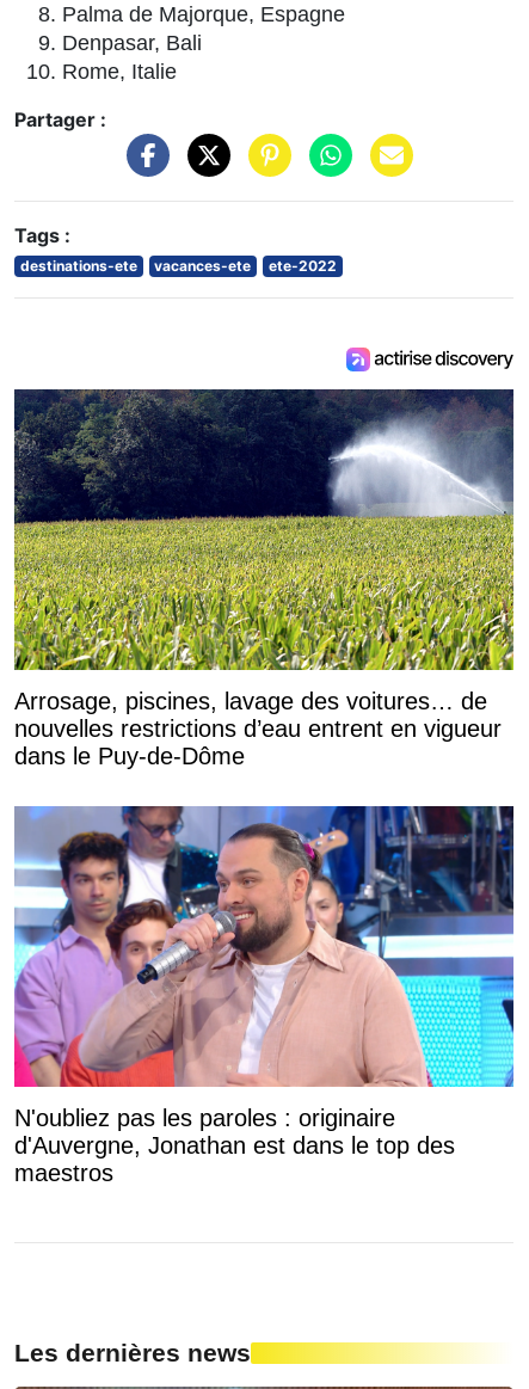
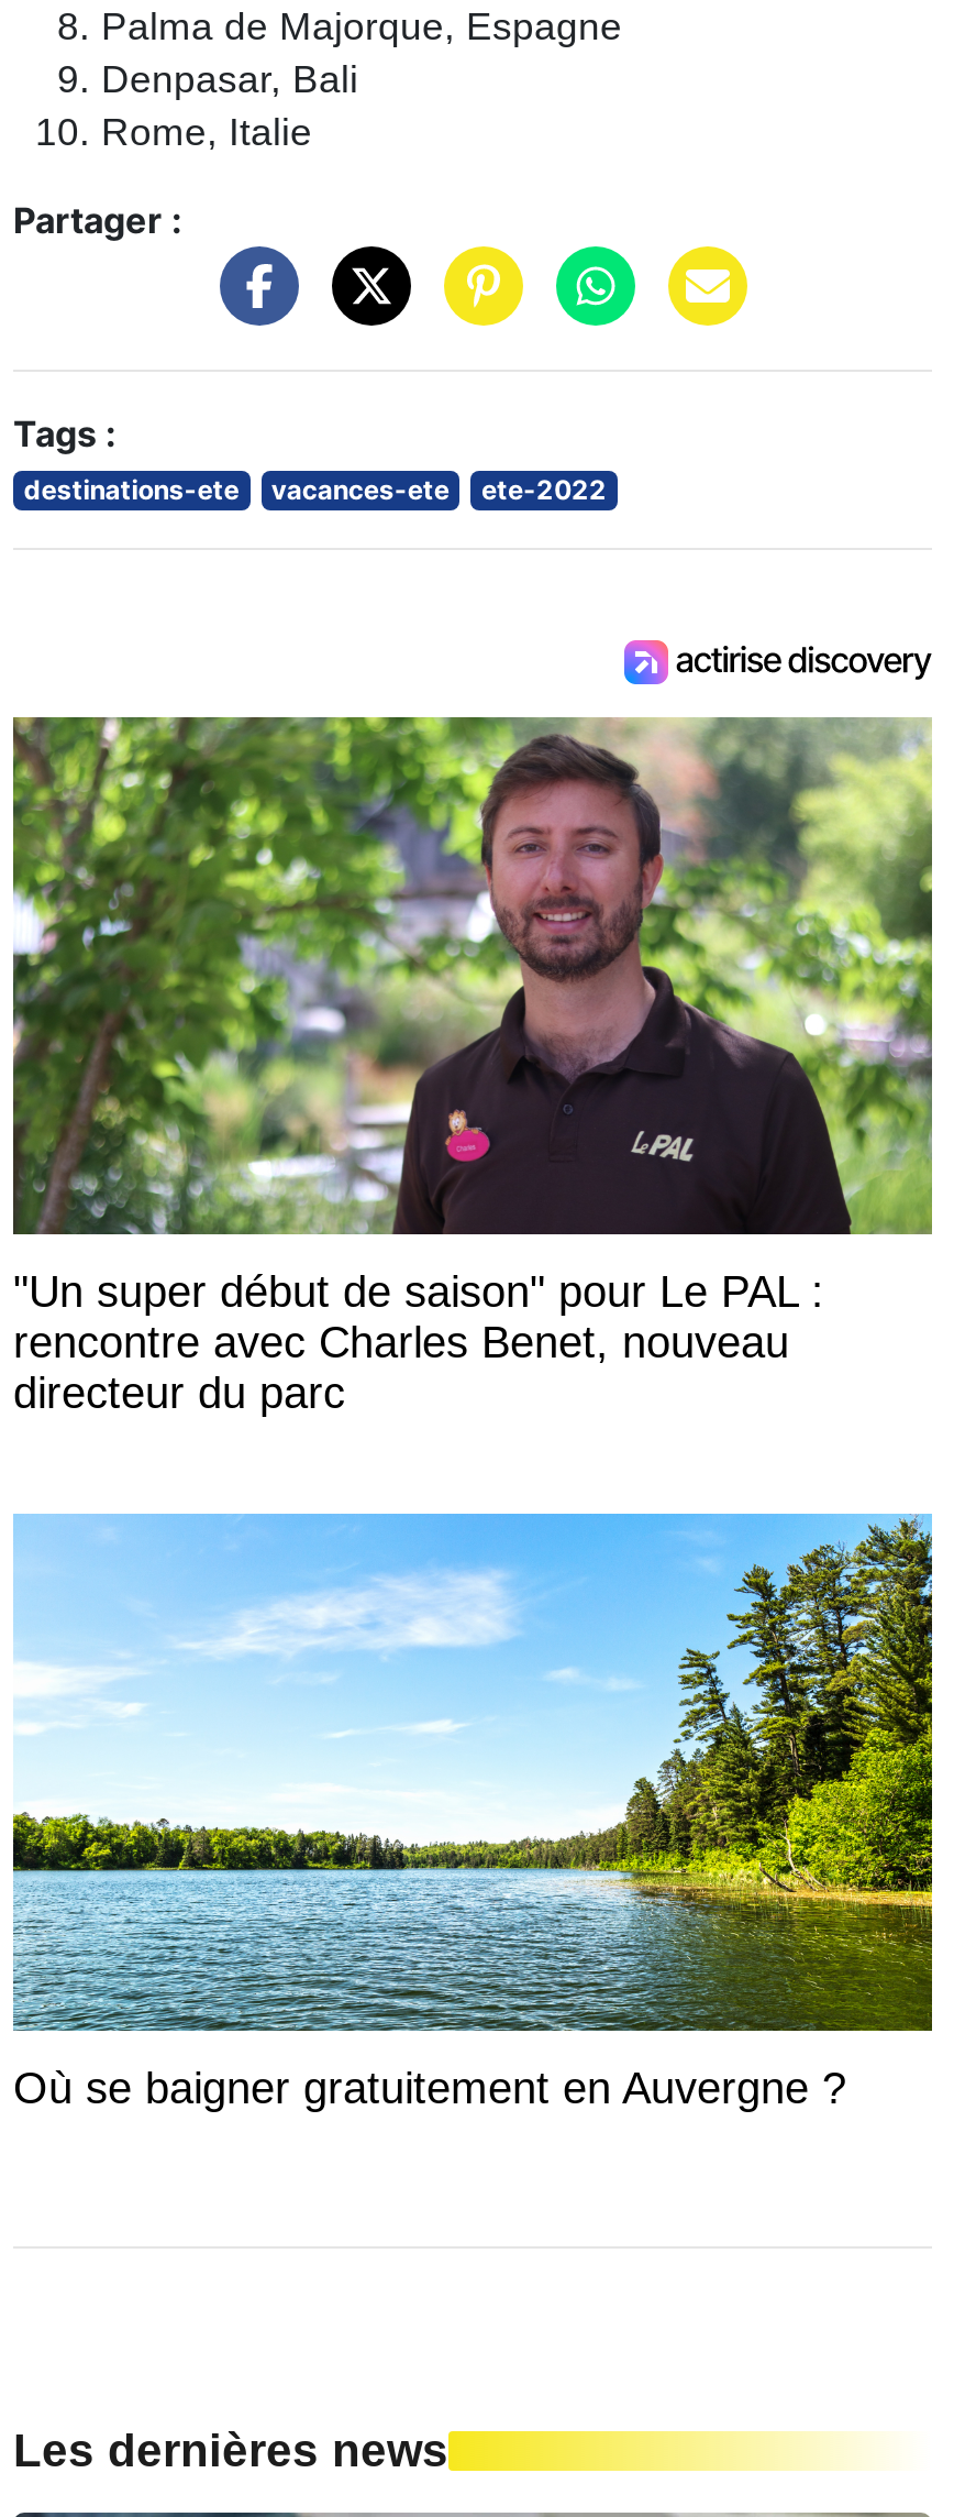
- [image]
- Arrosage, piscines, lavage des voitures… de
- nouvelles restrictions d’eau entrent en vigueur
- dans le Puy-de-Dôme
+ [image]
+ "Un super début de saison" pour Le PAL :
+ rencontre avec Charles Benet, nouveau
+ directeur du parc

- [image]
- N'oubliez pas les paroles : originaire
- d'Auvergne, Jonathan est dans le top des
- maestros
+ [image]
+ Où se baigner gratuitement en Auvergne ?
